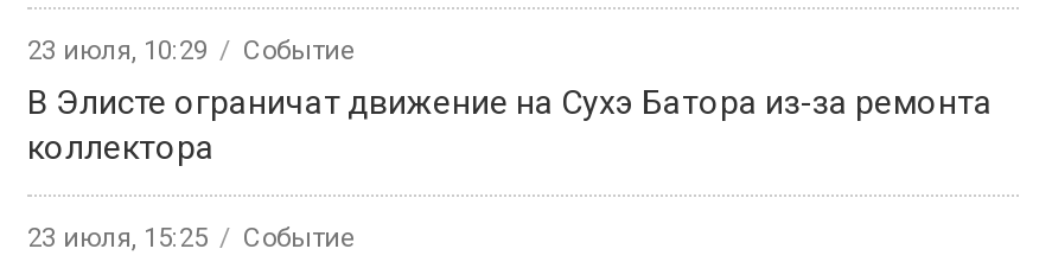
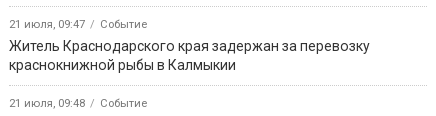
- 23 июля, 10:29 Событие
+ 21 июля, 09:47 Событие

- В Элисте ограничат движение на Сухэ Батора из-за ремонта
- коллектора
+ Житель Краснодарского края задержан за перевозку
+ краснокнижной рыбы в Калмыкии

- 23 июля, 15:25 Событие
+ 21 июля, 09:48 Событие
